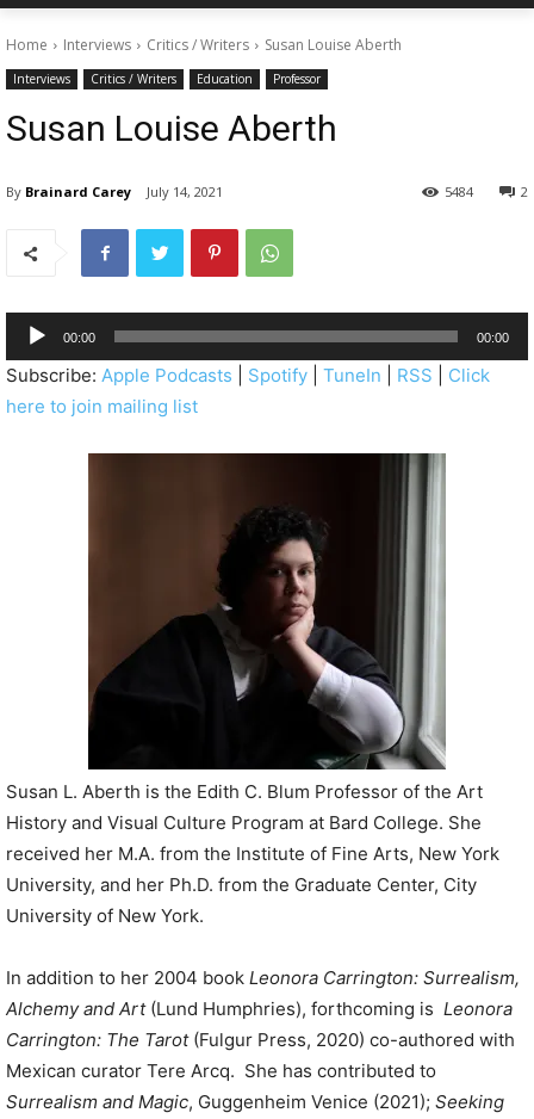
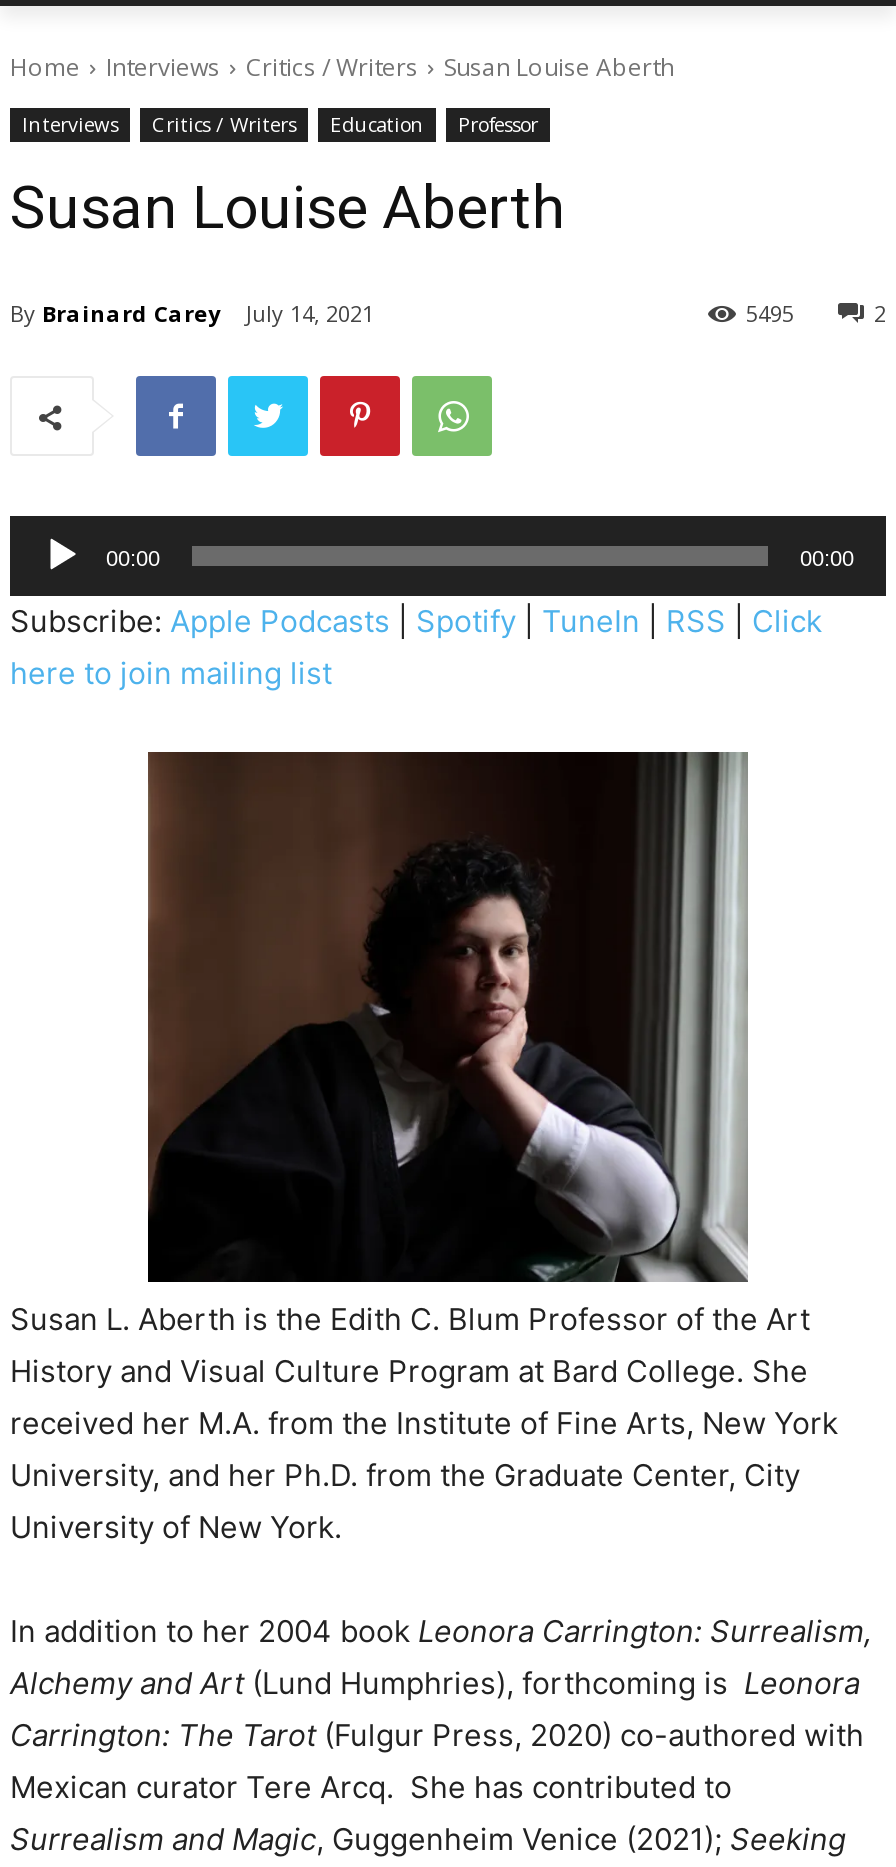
- 5484
+ 5495
